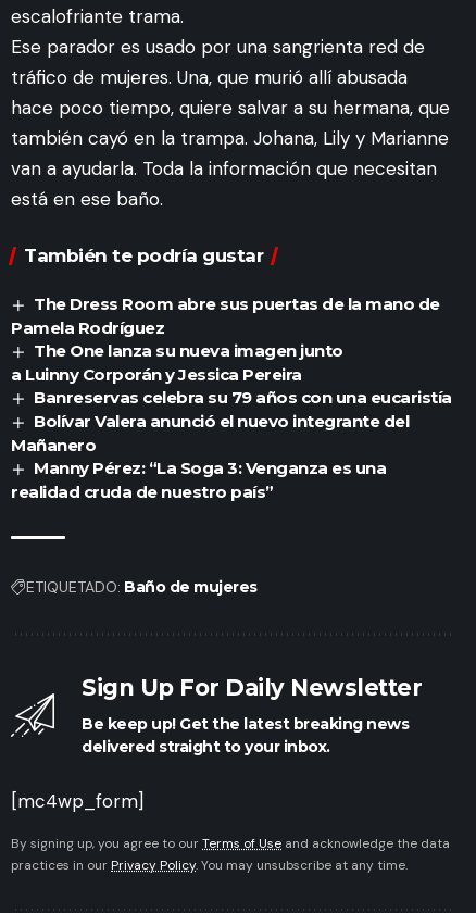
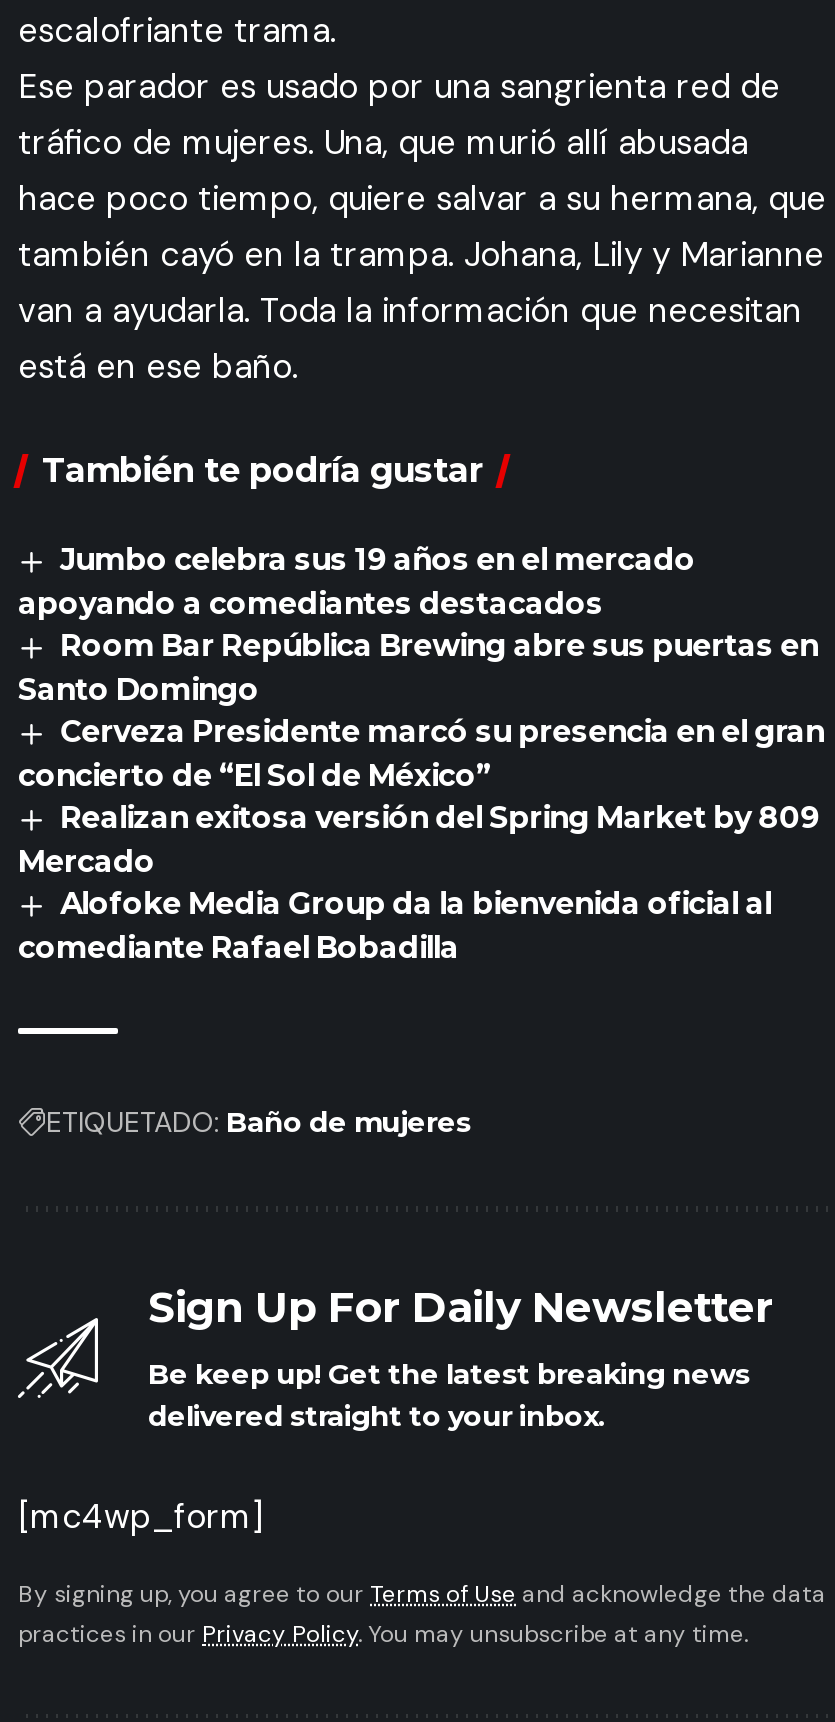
- The Dress Room abre sus puertas de la mano de
- Pamela Rodríguez
- The One lanza su nueva imagen junto
- a Luinny Corporán y Jessica Pereira
- Banreservas celebra su 79 años con una eucaristía
- Bolívar Valera anunció el nuevo integrante del
- Mañanero
- Manny Pérez: “La Soga 3: Venganza es una
- realidad cruda de nuestro país”
+ Jumbo celebra sus 19 años en el mercado
+ apoyando a comediantes destacados
+ Room Bar República Brewing abre sus puertas en
+ Santo Domingo
+ Cerveza Presidente marcó su presencia en el gran
+ concierto de “El Sol de México”
+ Realizan exitosa versión del Spring Market by 809
+ Mercado
+ Alofoke Media Group da la bienvenida oficial al
+ comediante Rafael Bobadilla
